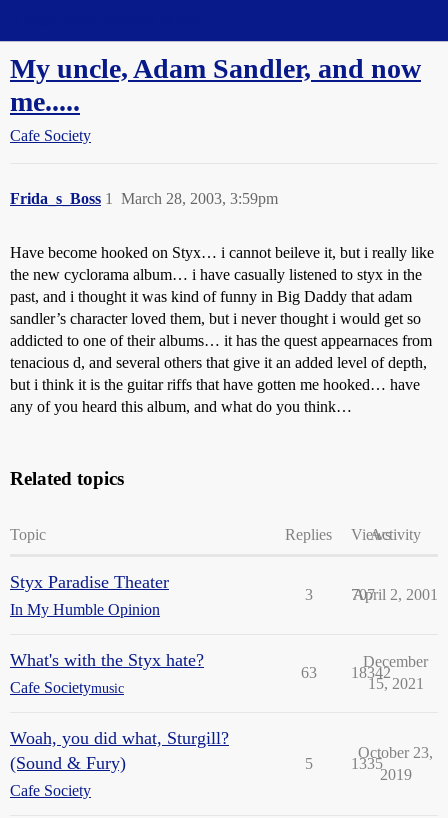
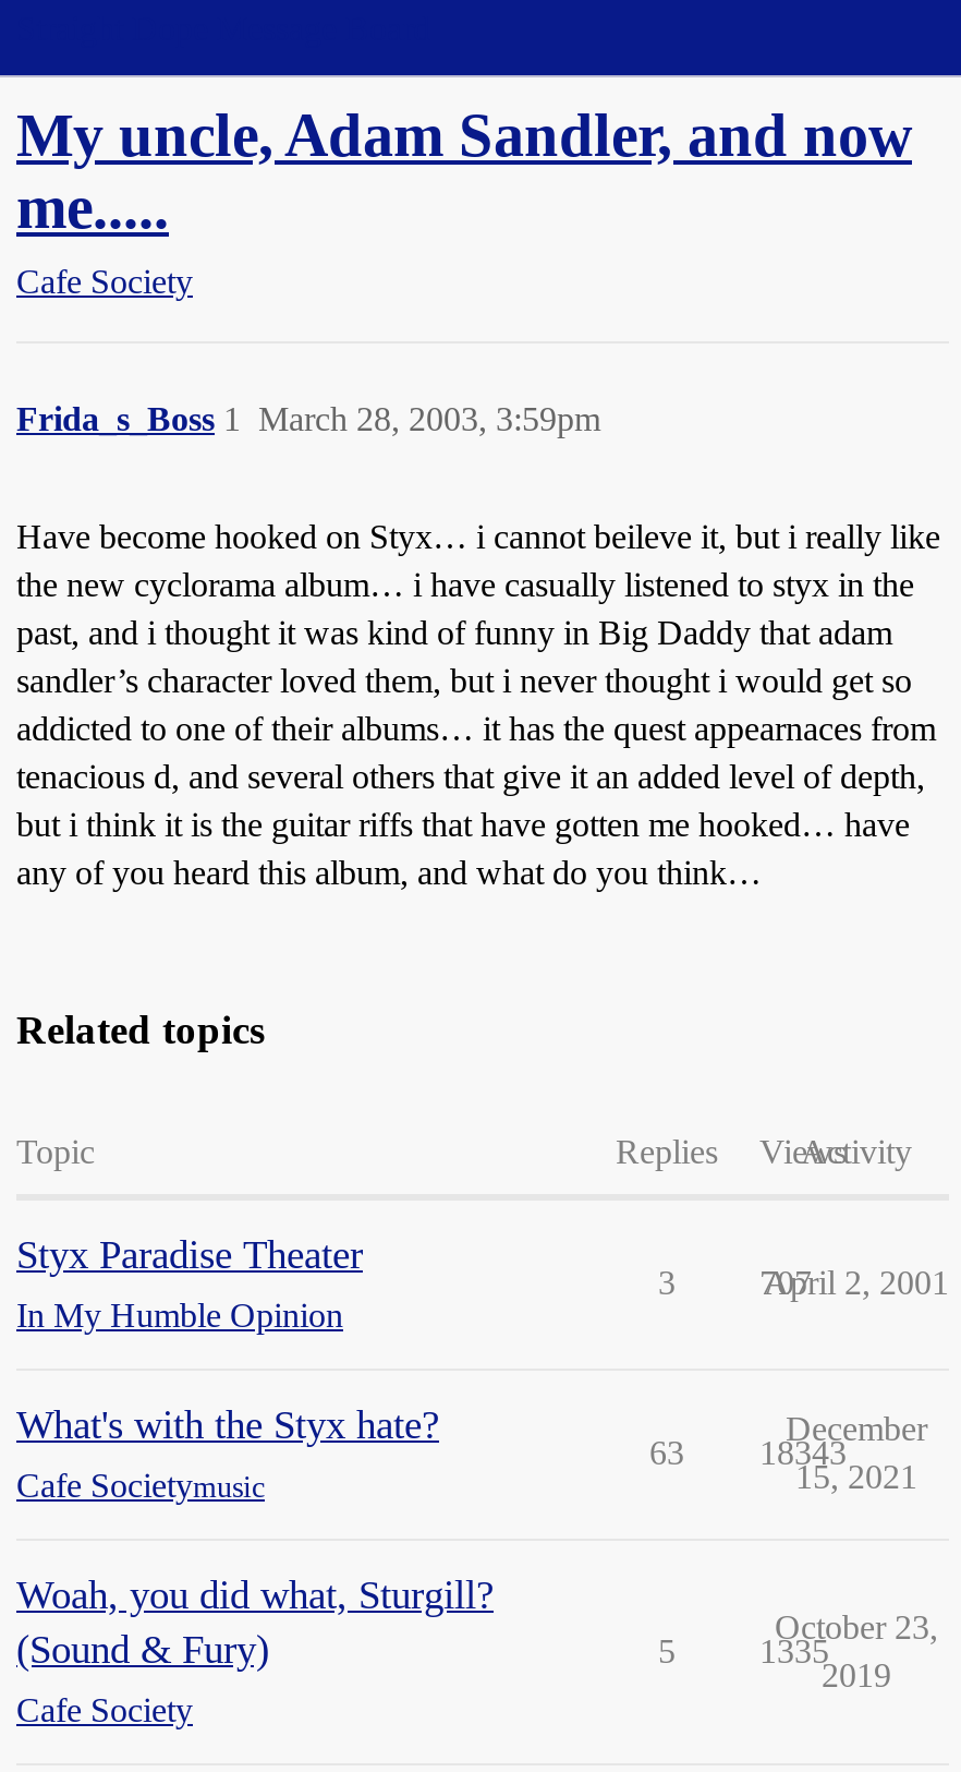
- 18342
+ 18343
